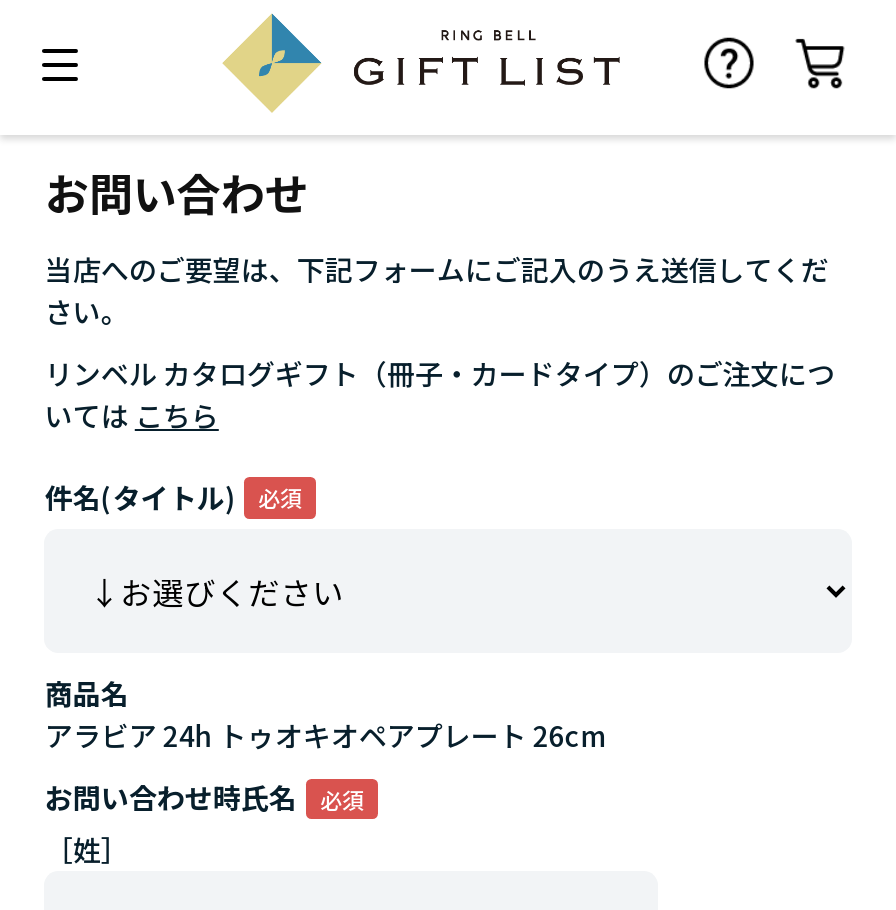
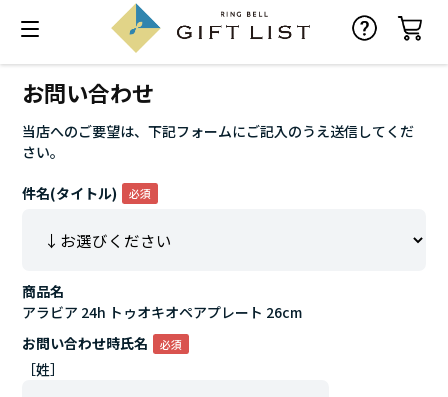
- リンベル カタログギフト（冊子・カードタイプ）のご注文につ
- いてはこちら
